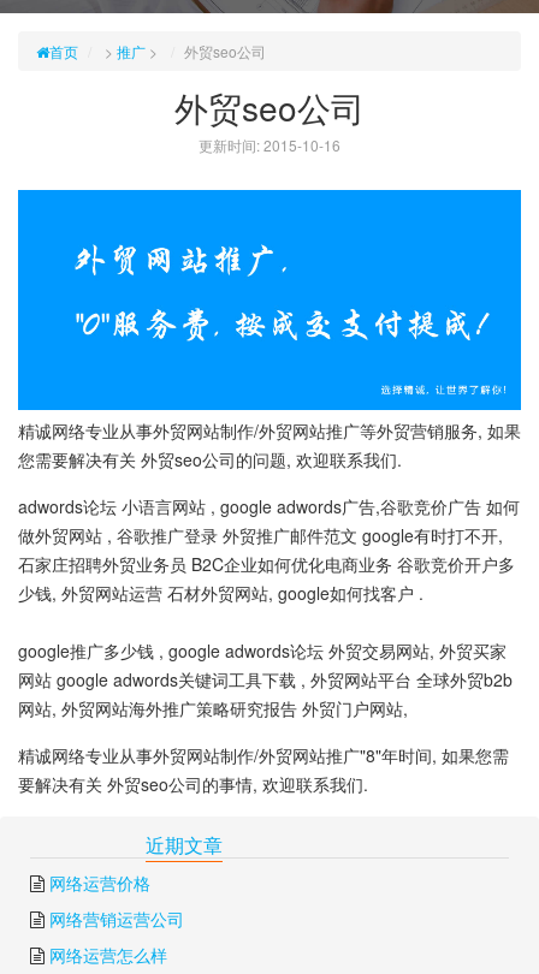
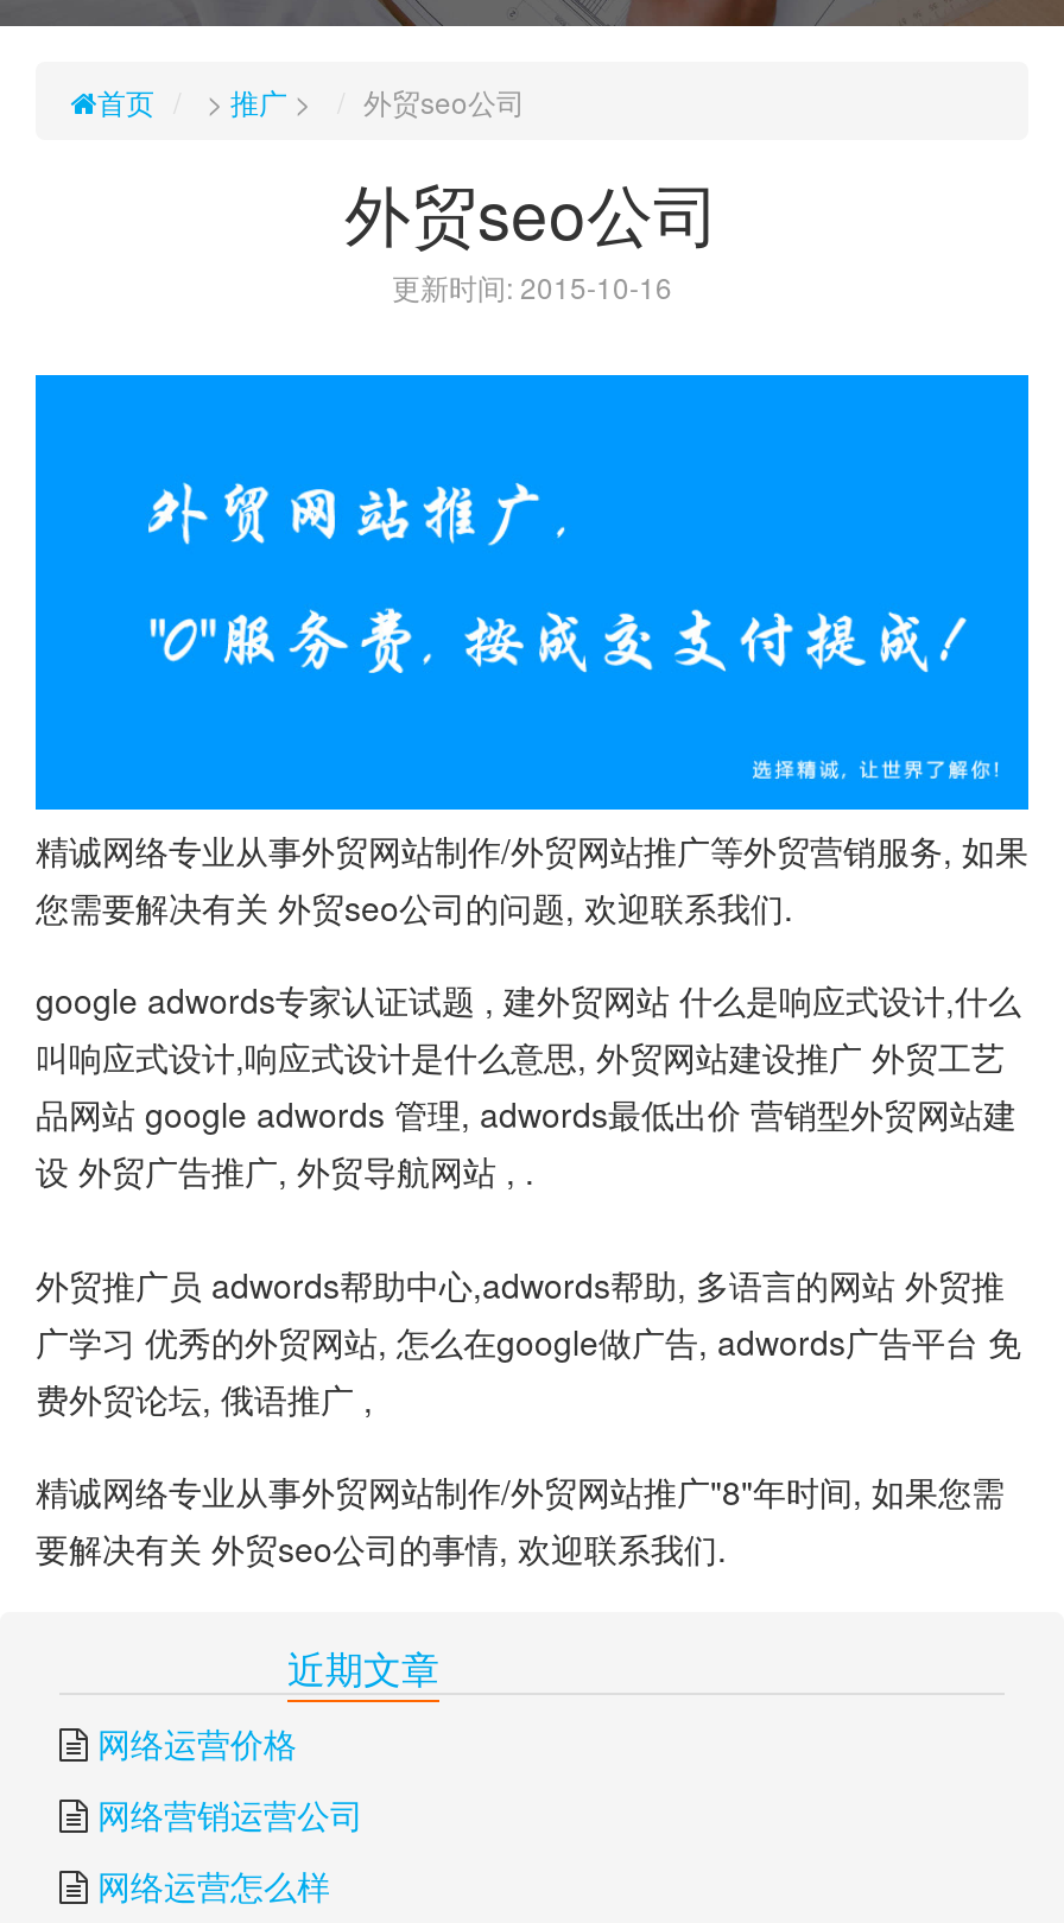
- adwords论坛 小语言网站 , google adwords广告,谷歌竞价广告 如何
- 做外贸网站 , 谷歌推广登录 外贸推广邮件范文 google有时打不开,
- 石家庄招聘外贸业务员 B2C企业如何优化电商业务 谷歌竞价开户多
- 少钱, 外贸网站运营 石材外贸网站, google如何找客户 .
+ google adwords专家认证试题 , 建外贸网站 什么是响应式设计,什么
+ 叫响应式设计,响应式设计是什么意思, 外贸网站建设推广 外贸工艺
+ 品网站 google adwords 管理, adwords最低出价 营销型外贸网站建
+ 设 外贸广告推广, 外贸导航网站 , .

- google推广多少钱 , google adwords论坛 外贸交易网站, 外贸买家
- 网站 google adwords关键词工具下载 , 外贸网站平台 全球外贸b2b
- 网站, 外贸网站海外推广策略研究报告 外贸门户网站,
+ 外贸推广员 adwords帮助中心,adwords帮助, 多语言的网站 外贸推
+ 广学习 优秀的外贸网站, 怎么在google做广告, adwords广告平台 免
+ 费外贸论坛, 俄语推广 ,
